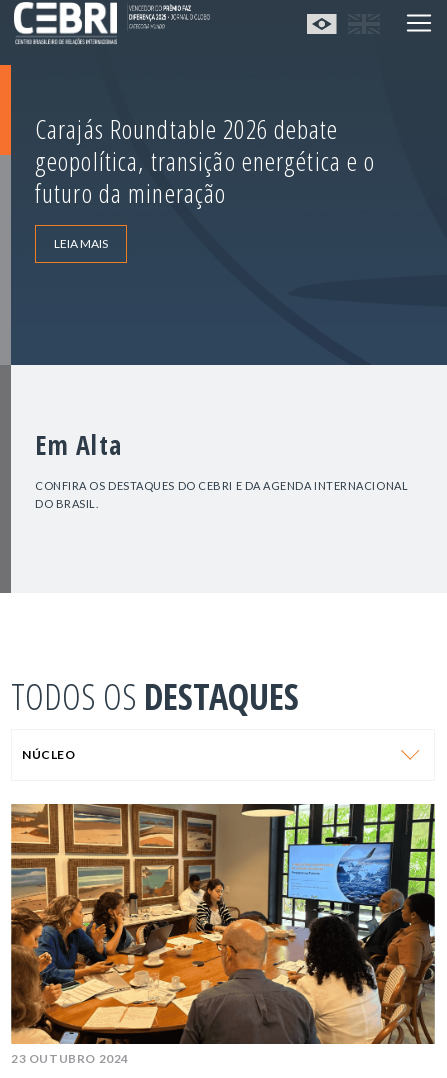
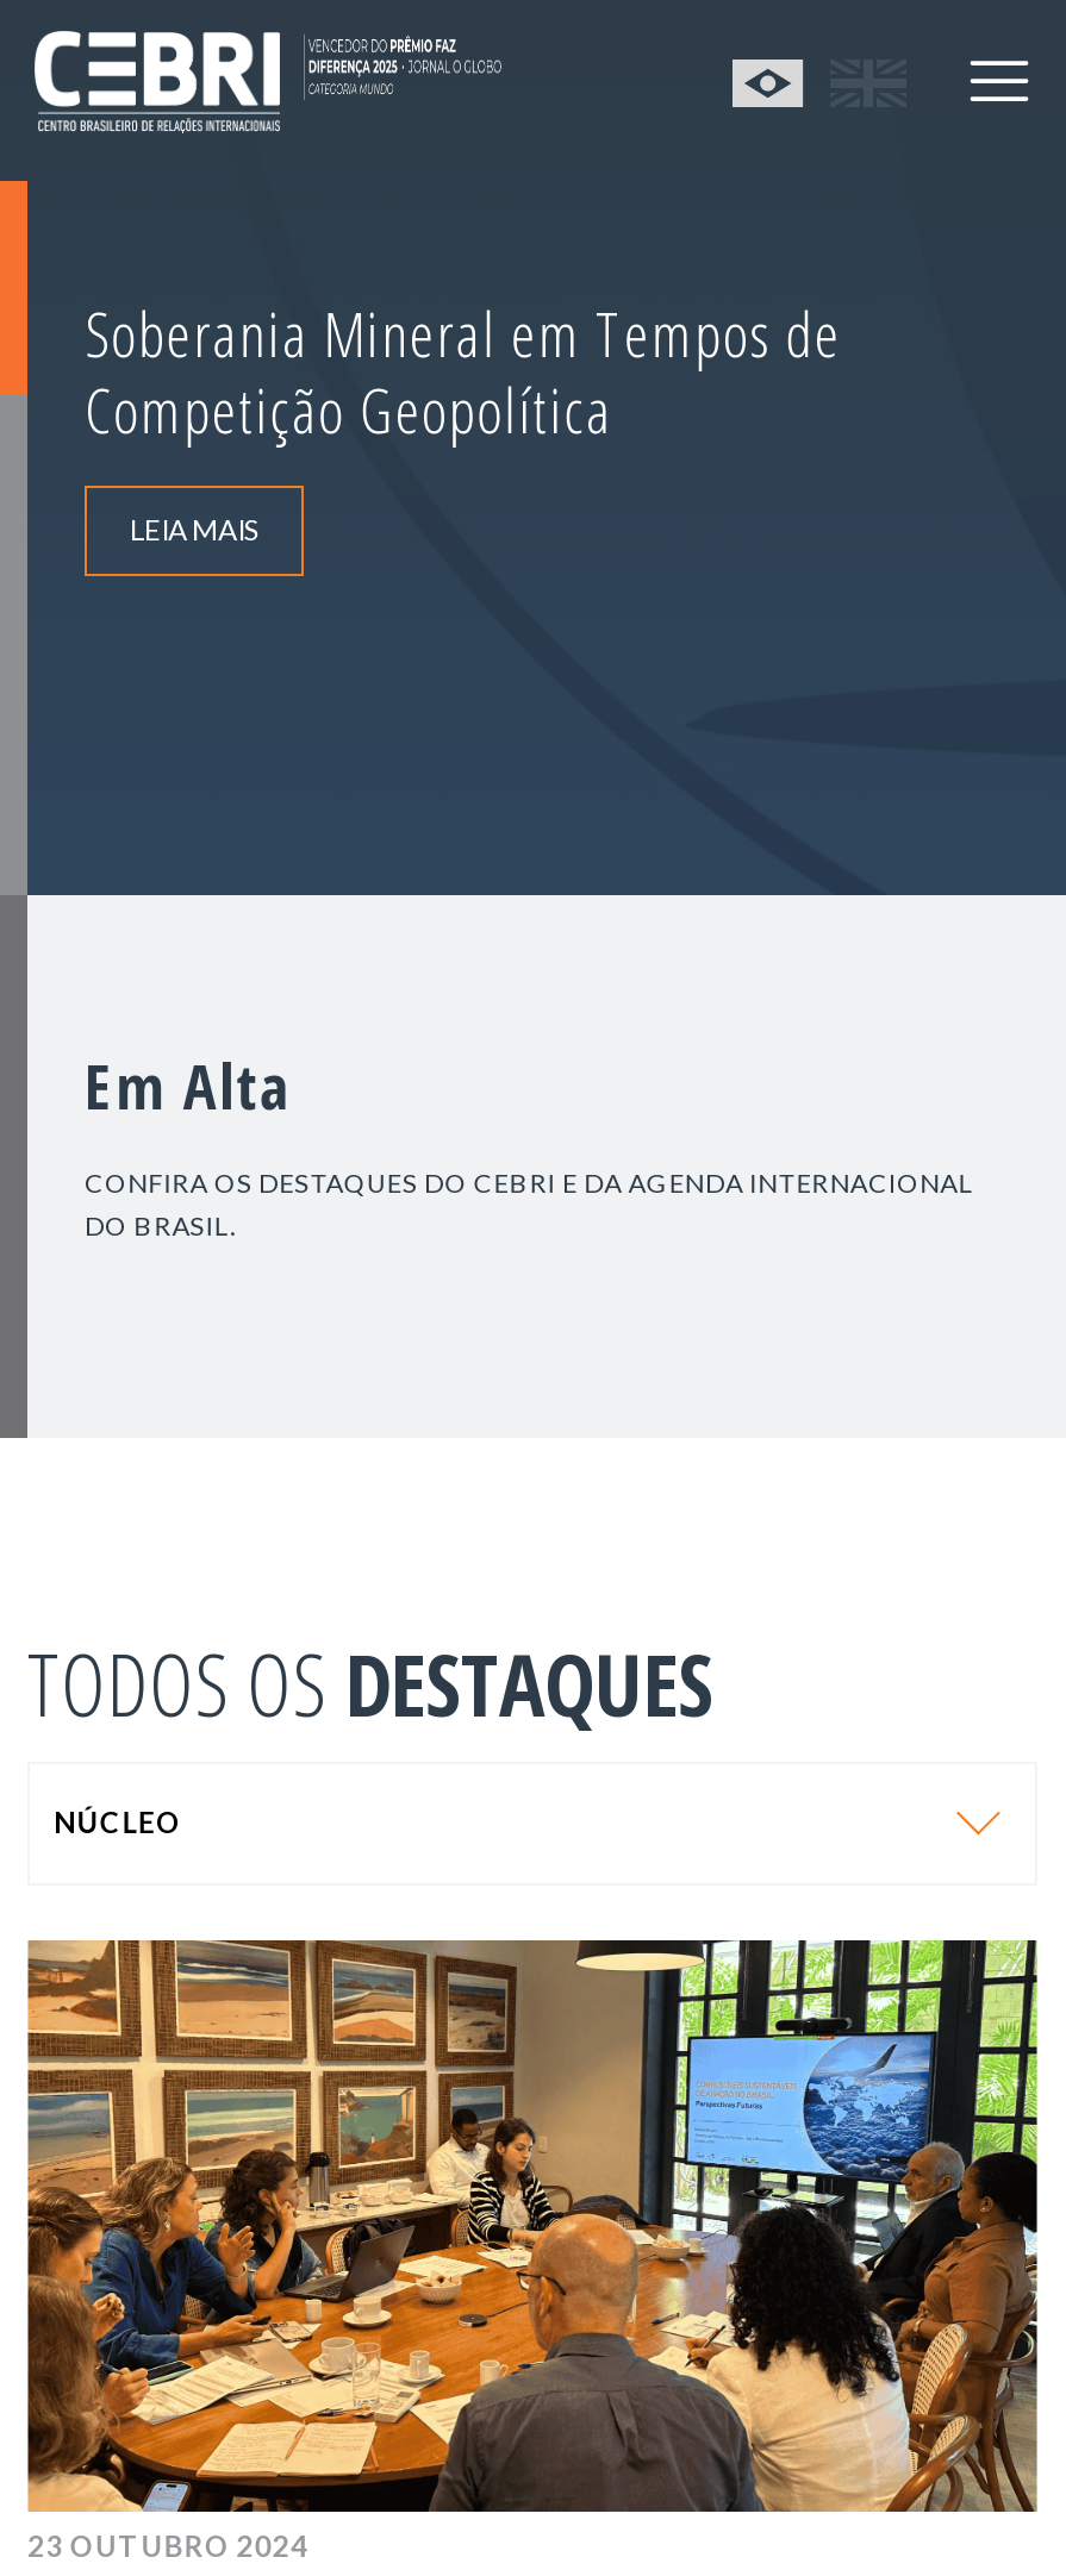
- Carajás Roundtable 2026 debate
- geopolítica, transição energética e o
- futuro da mineração
+ Soberania Mineral em Tempos de
+ Competição Geopolítica

moved up: LEIA MAIS
